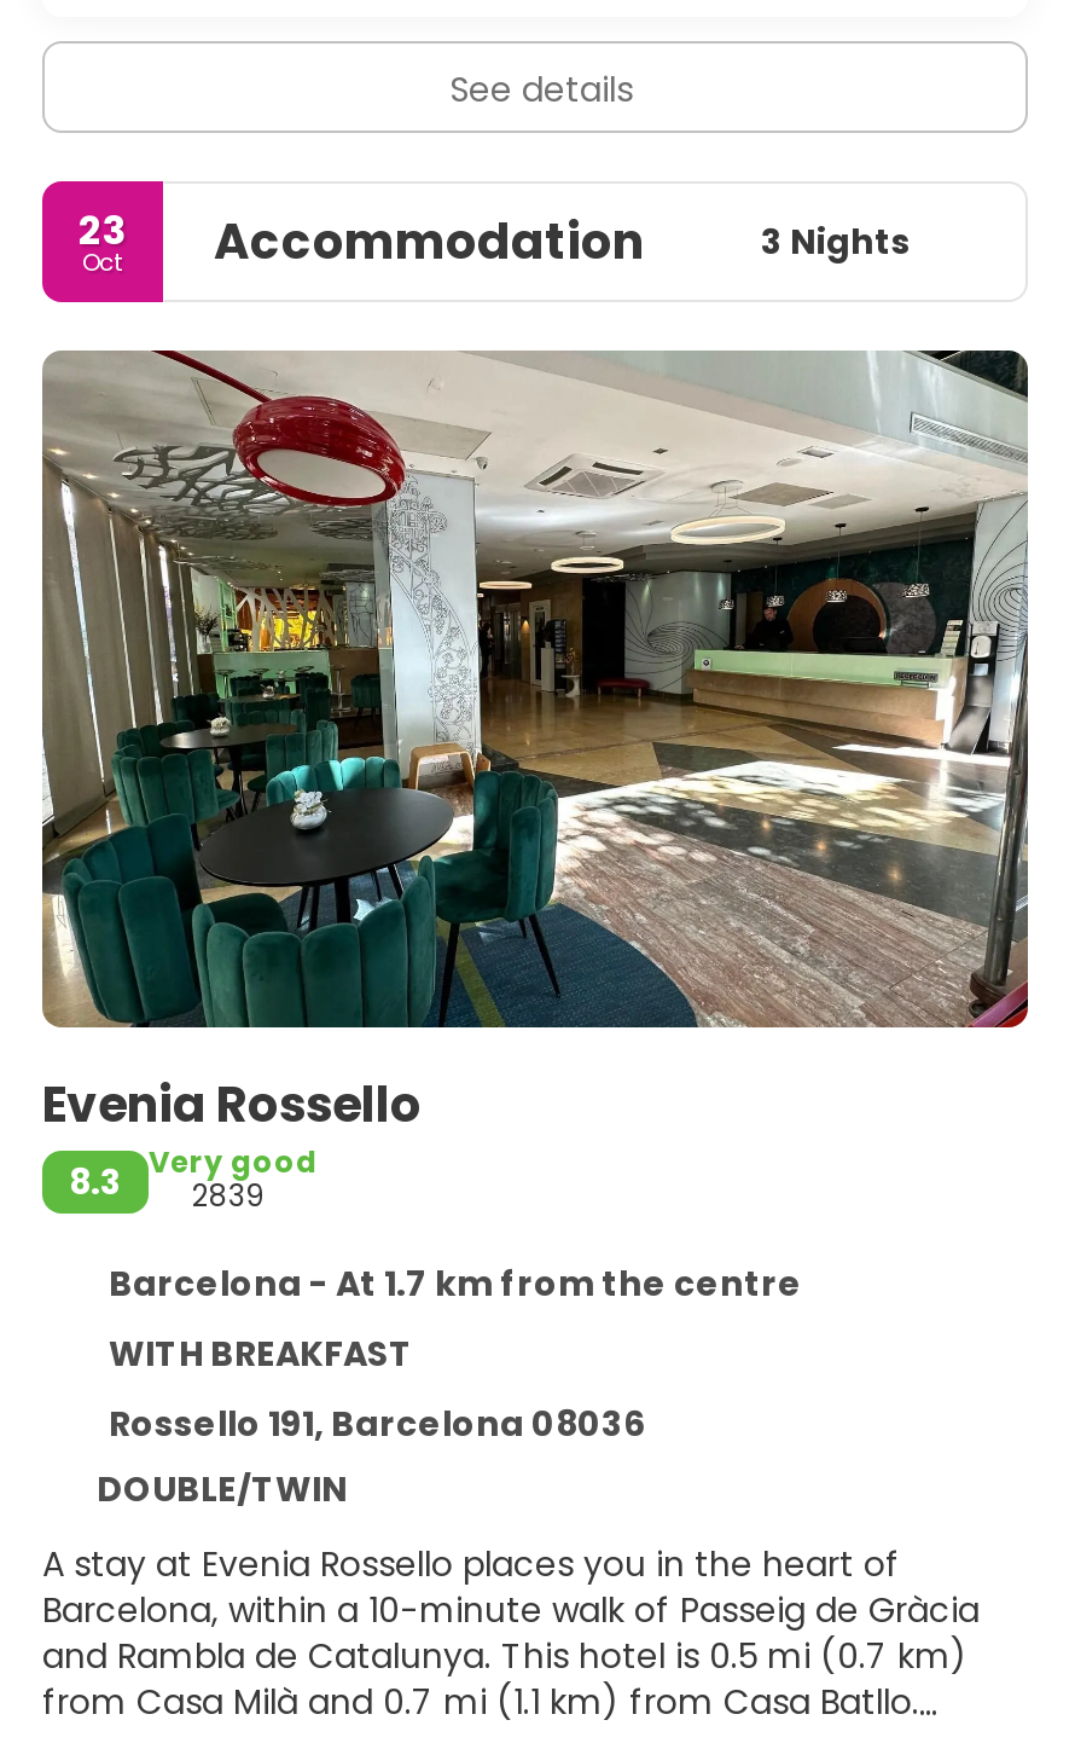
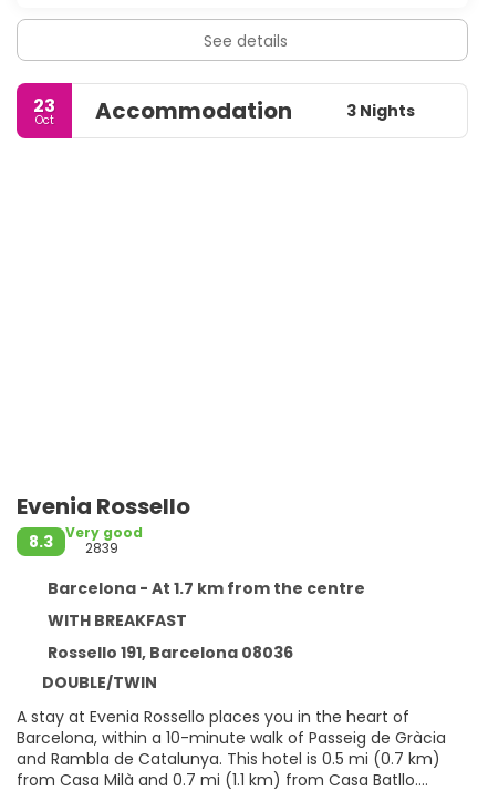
- [image]
